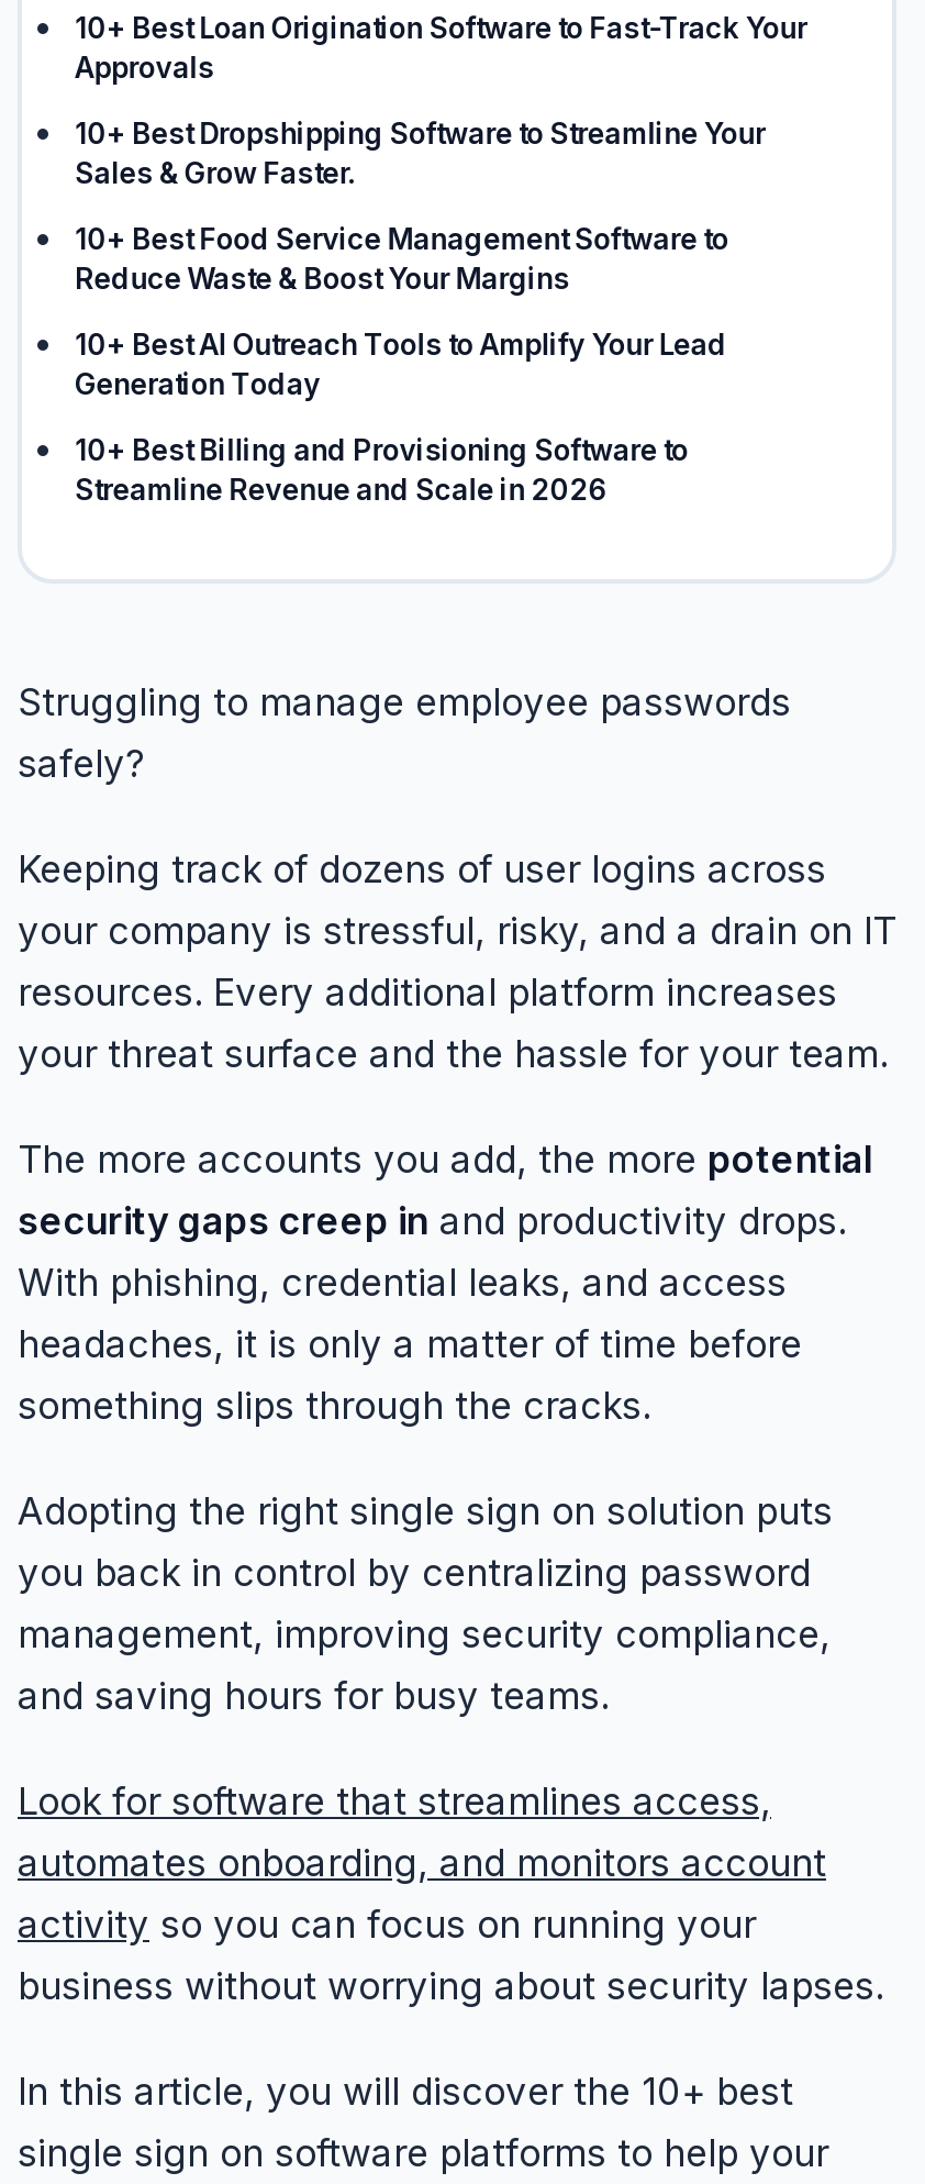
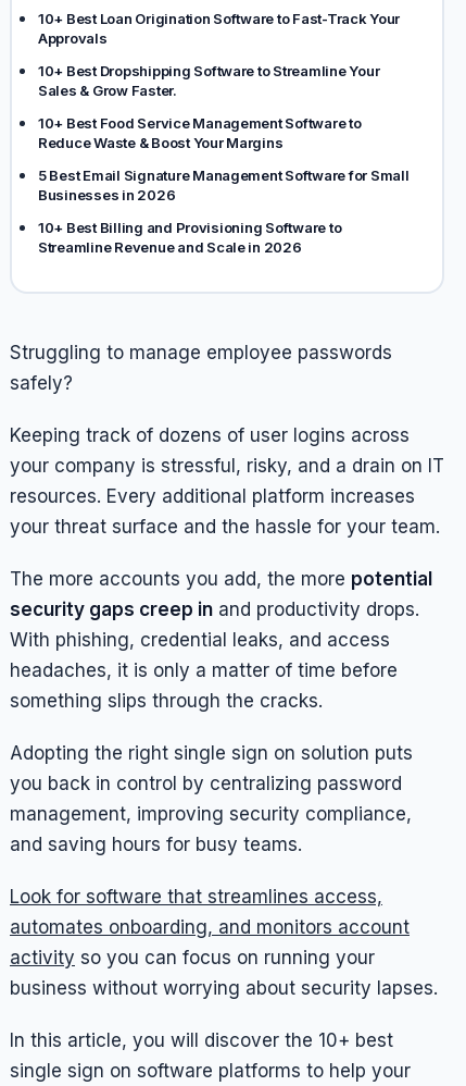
- 10+ Best AI Outreach Tools to Amplify Your Lead
- Generation Today
+ 5 Best Email Signature Management Software for Small
+ Businesses in 2026
